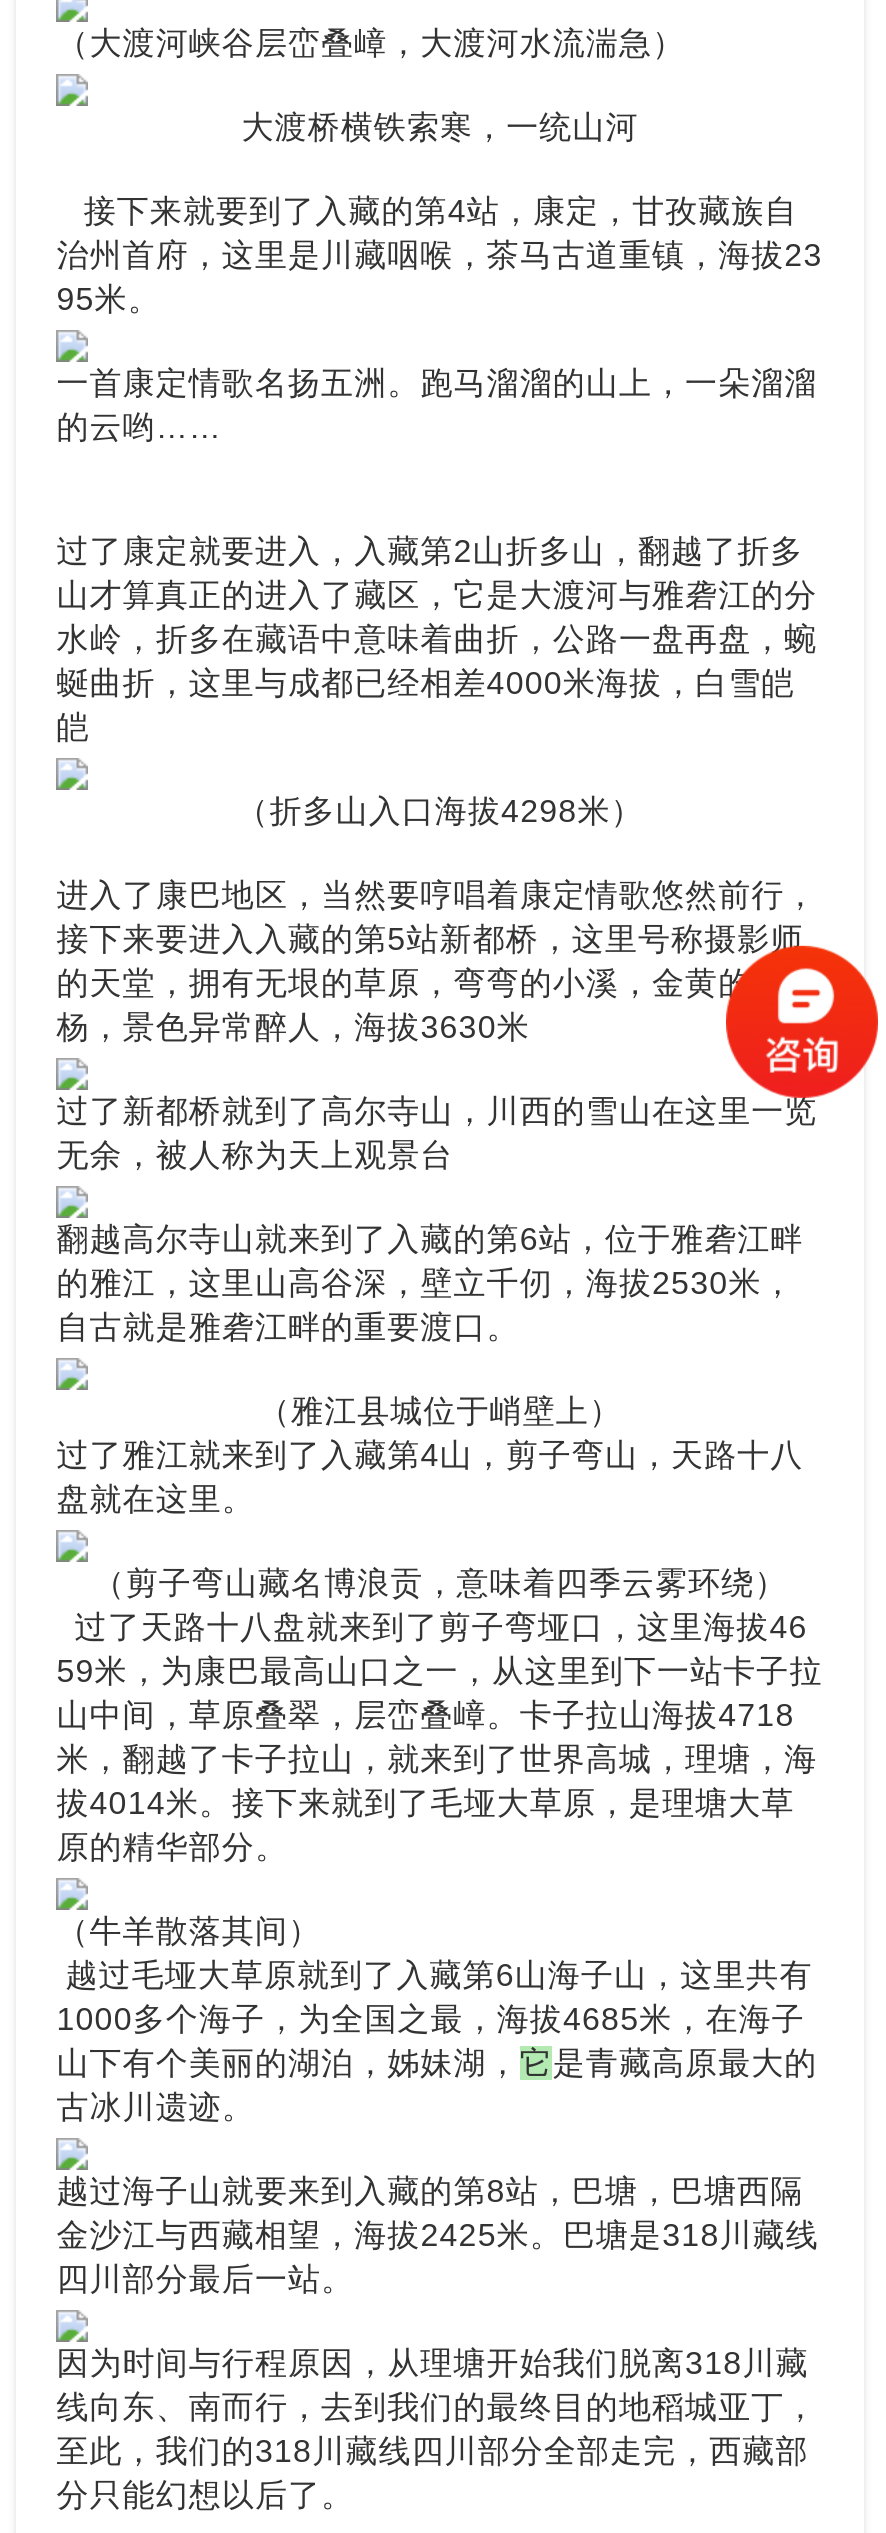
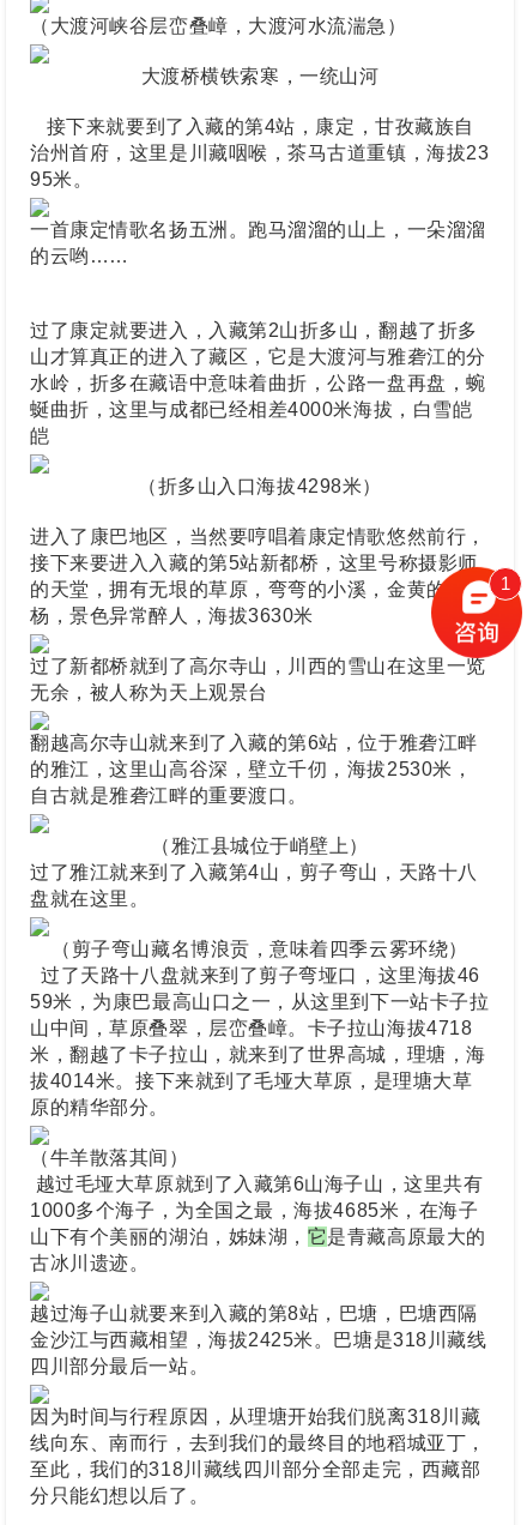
+ 1
